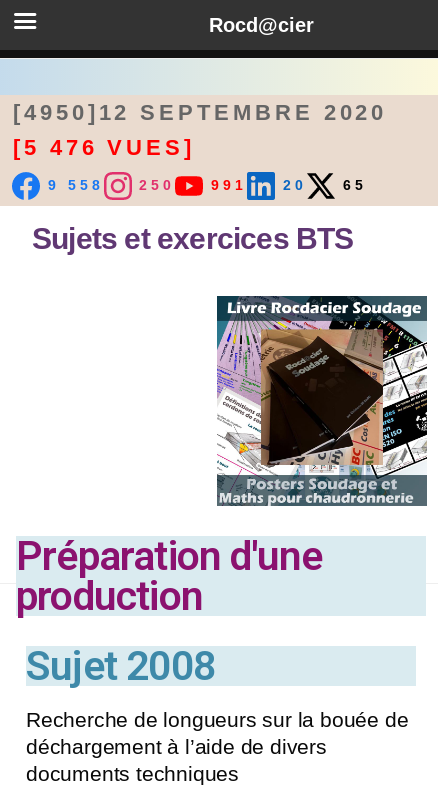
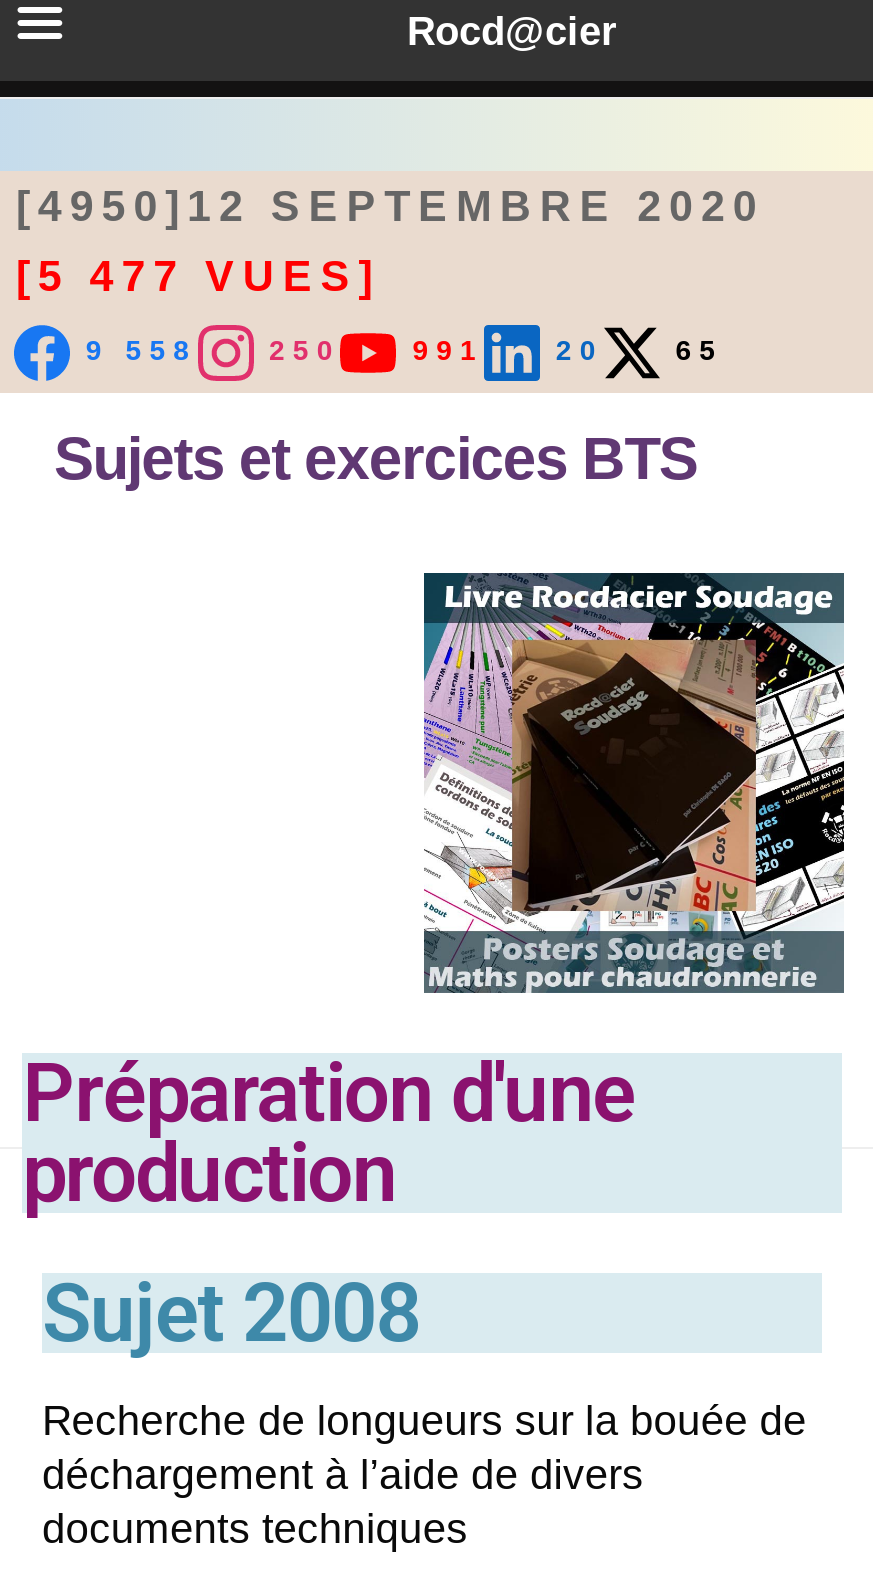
- [5 476 VUES]
+ [5 477 VUES]
